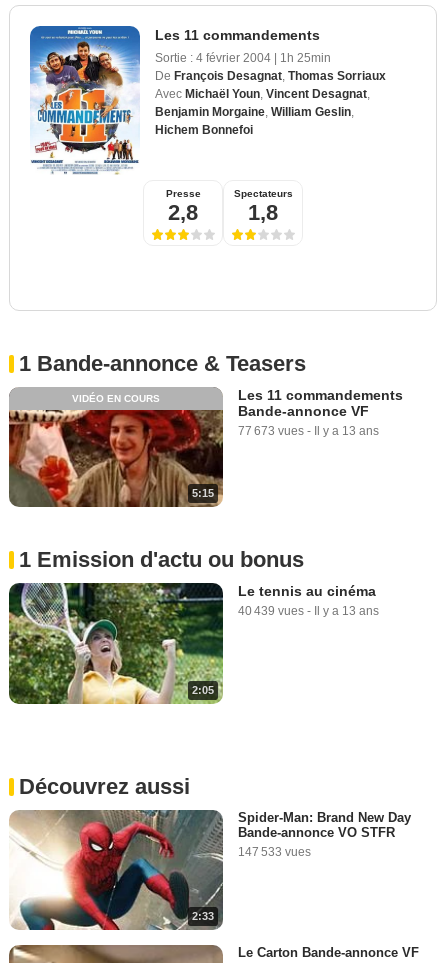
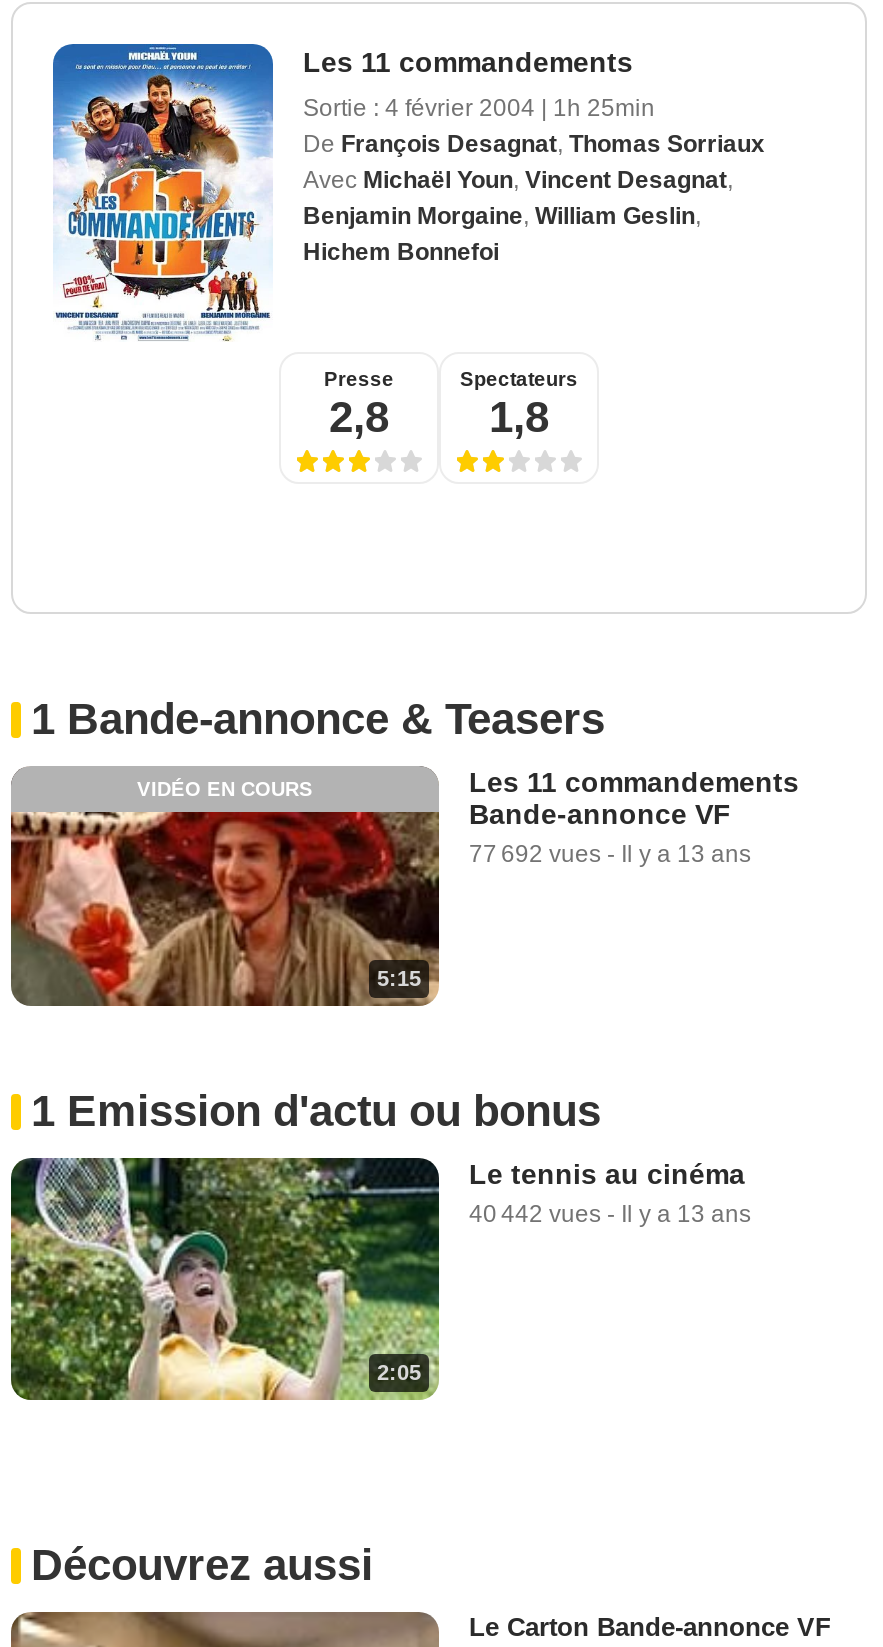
- 77 673 vues - Il y a 13 ans
+ 77 692 vues - Il y a 13 ans

- 40 439 vues - Il y a 13 ans
+ 40 442 vues - Il y a 13 ans

- [image]
- 2:33

- Spider-Man: Brand New Day
- Bande-annonce VO STFR
- 147 533 vues
